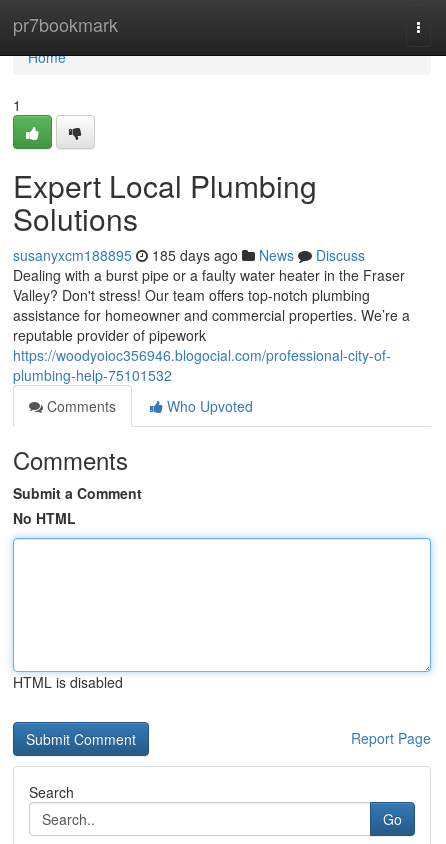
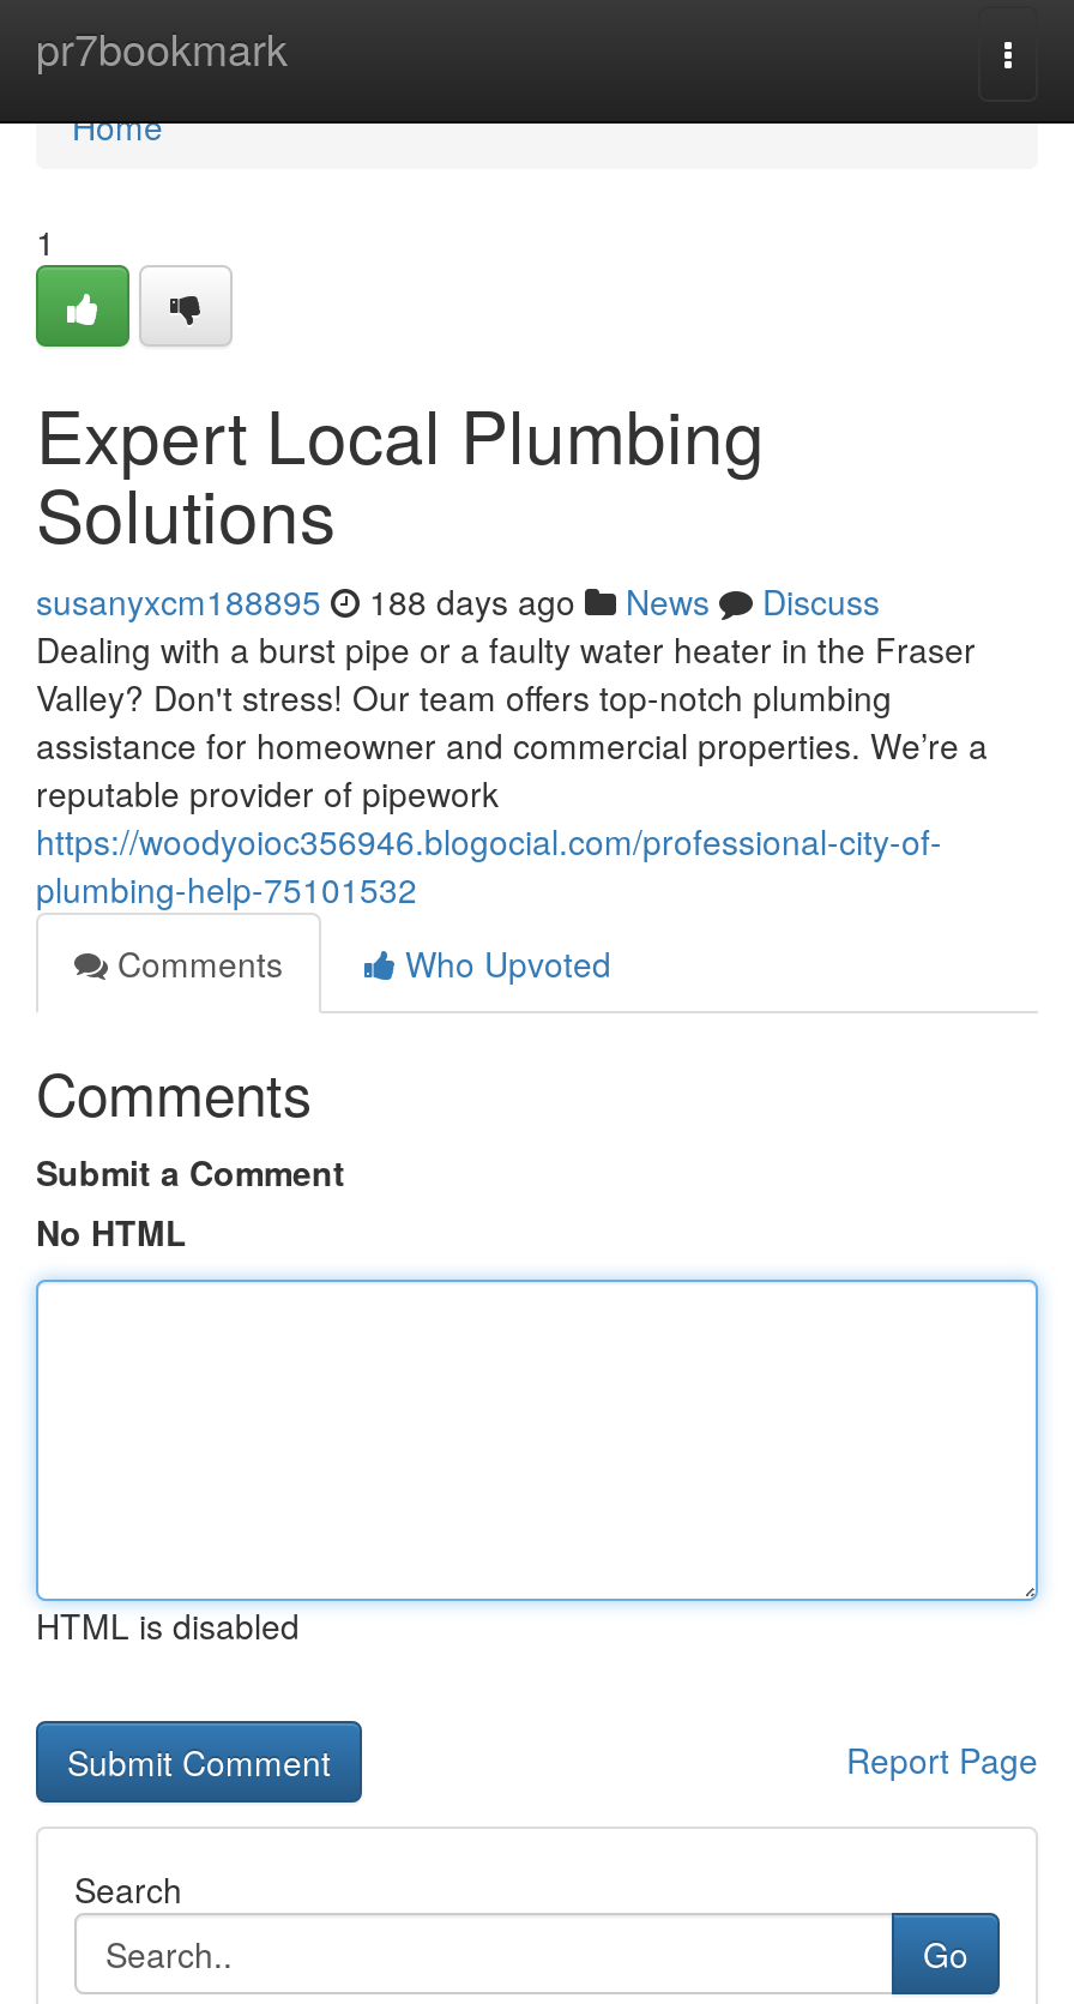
- susanyxcm188895 185 days ago News Discuss
+ susanyxcm188895 188 days ago News Discuss
